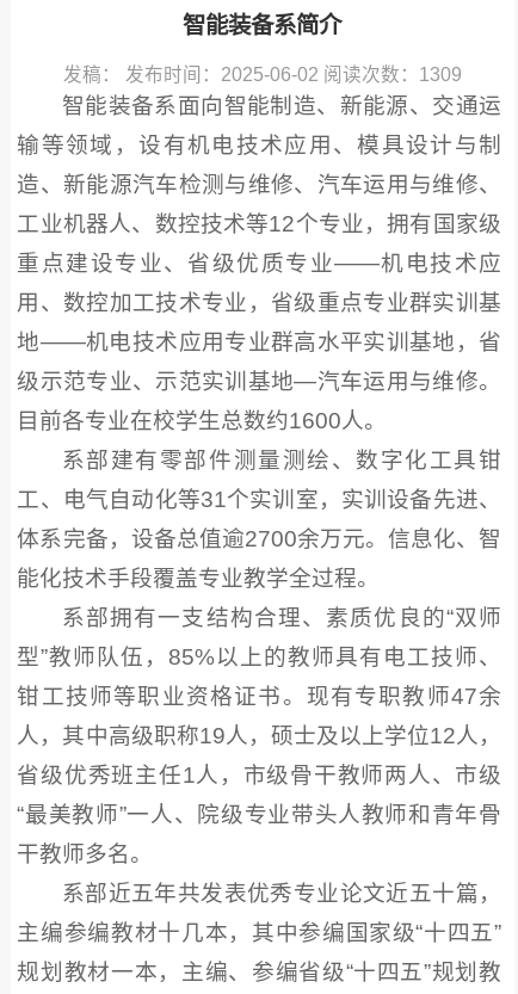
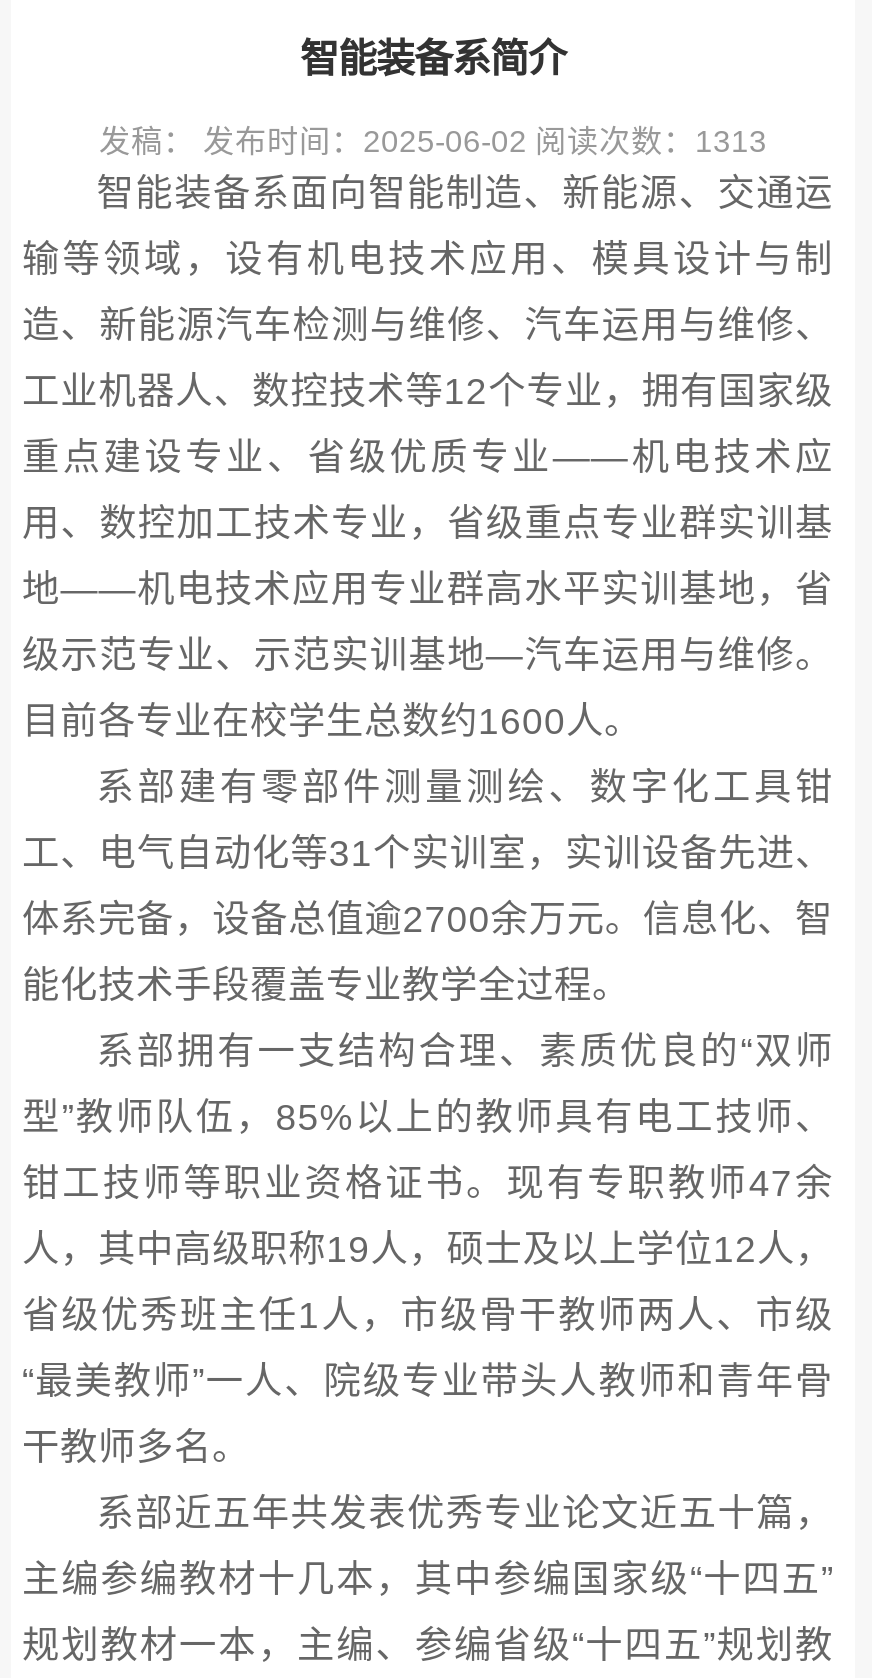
- 发稿： 发布时间：2025-06-02 阅读次数：1309
+ 发稿： 发布时间：2025-06-02 阅读次数：1313
